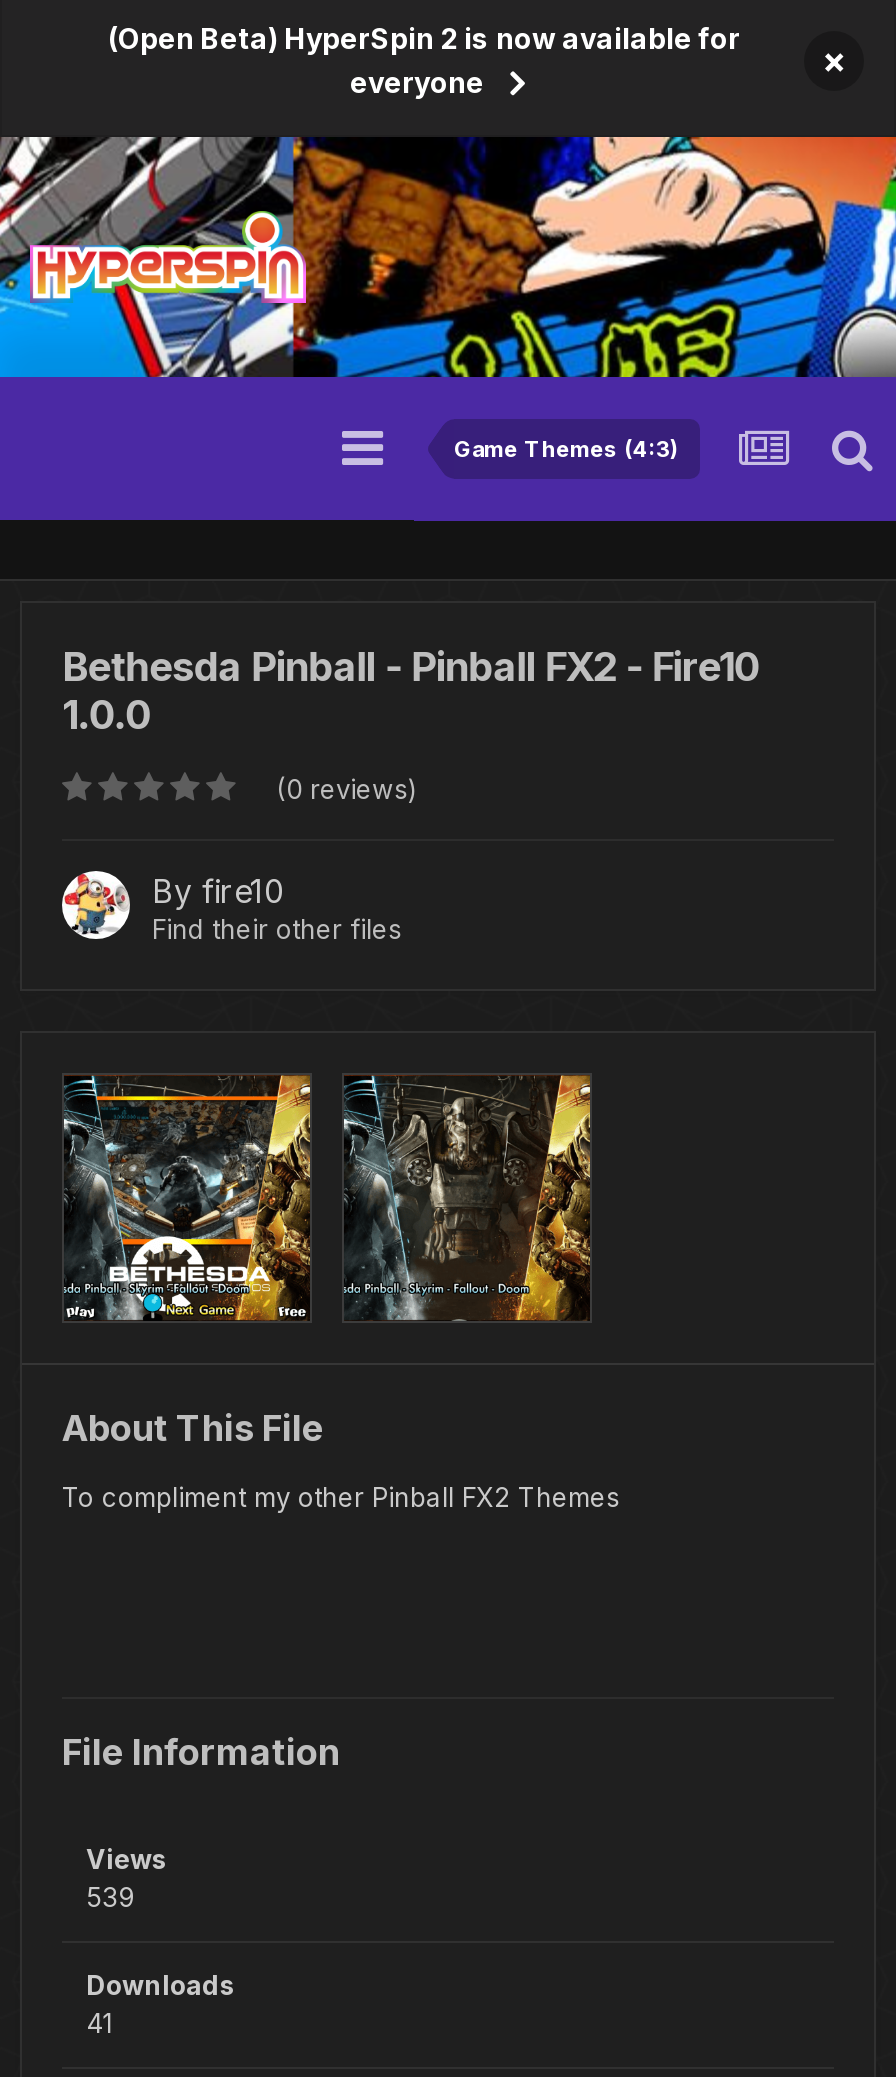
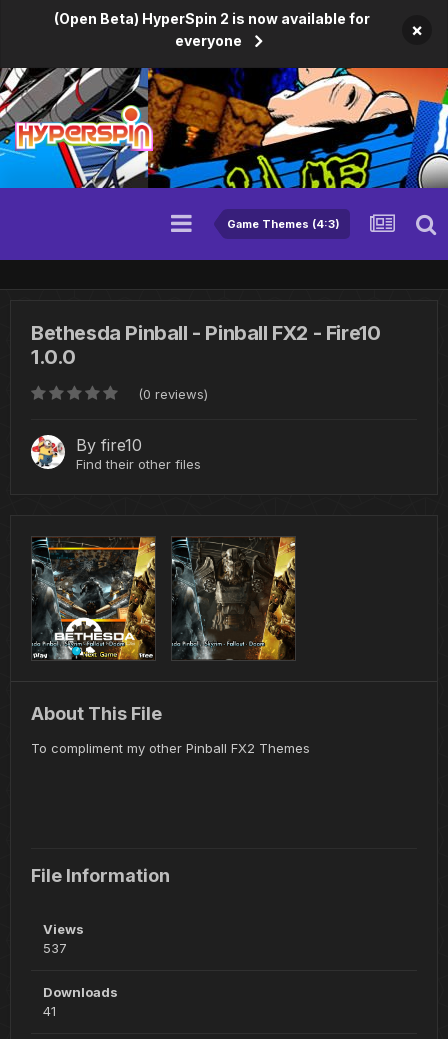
- 539
+ 537
